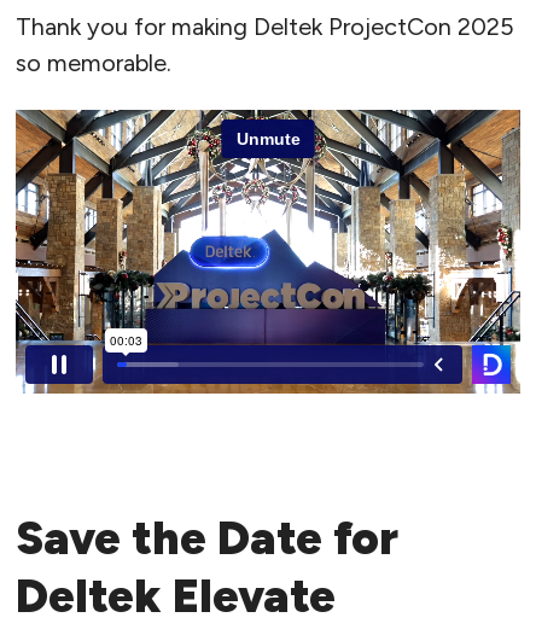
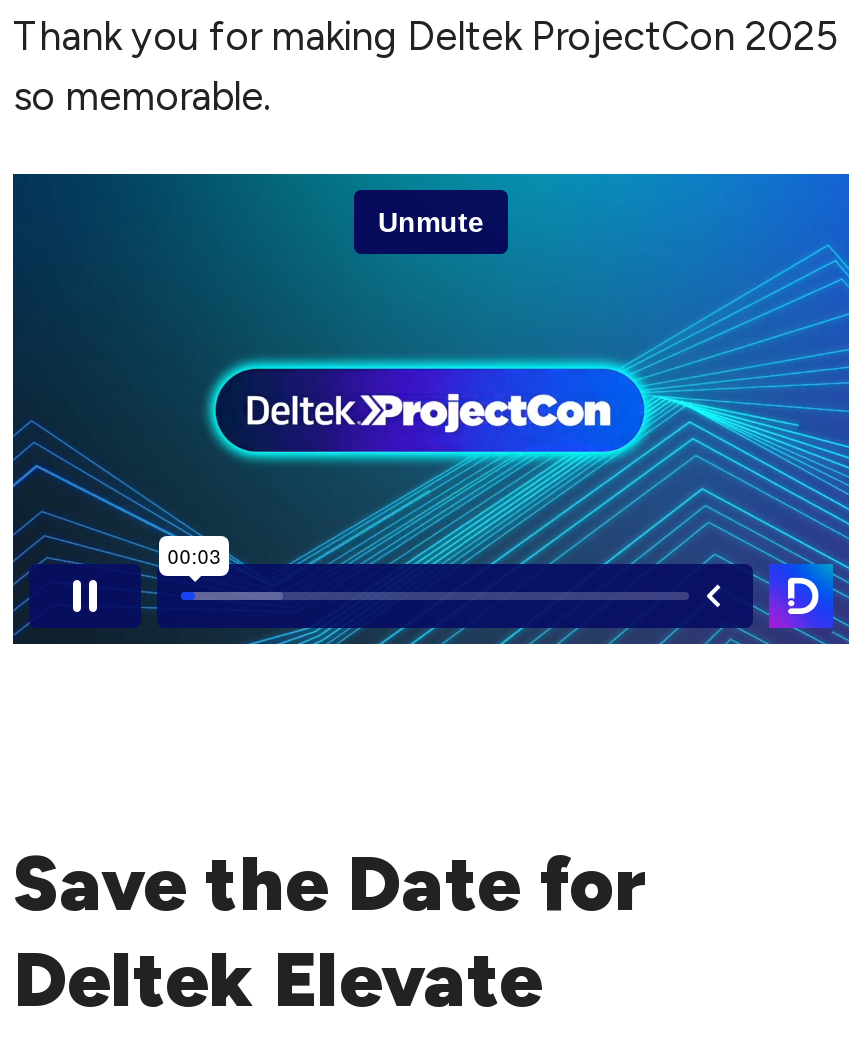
- [image]
+ [image]
